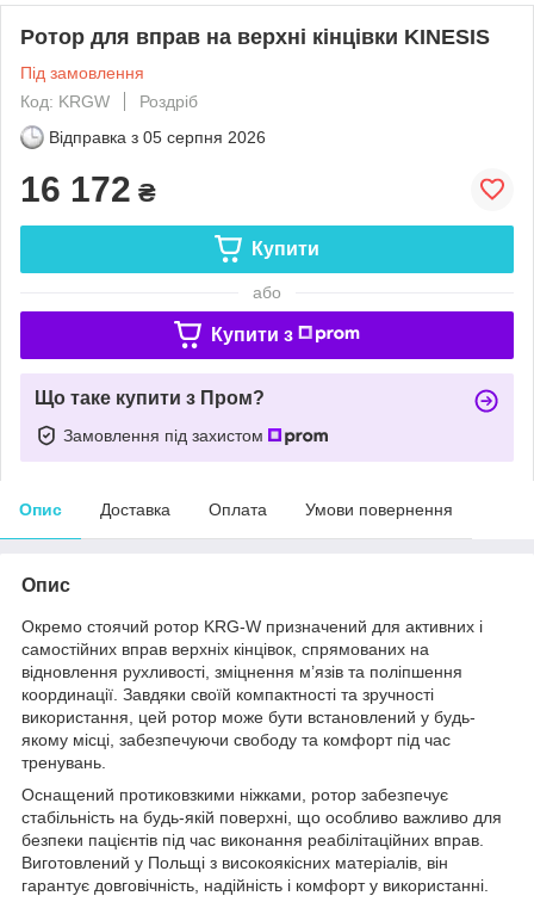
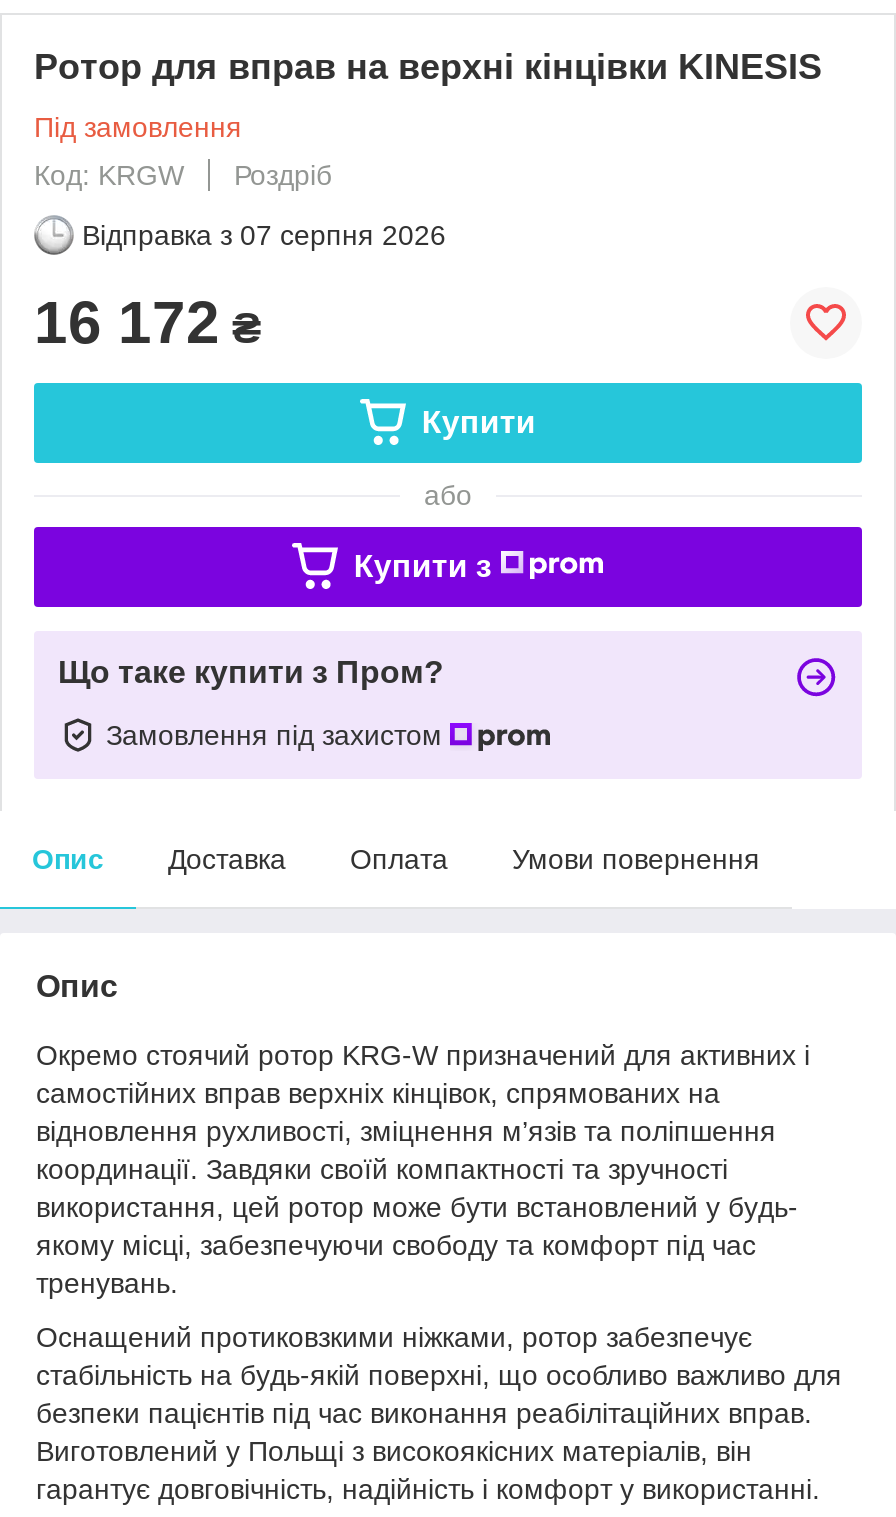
- Відправка з 05 серпня 2026
+ Відправка з 07 серпня 2026
